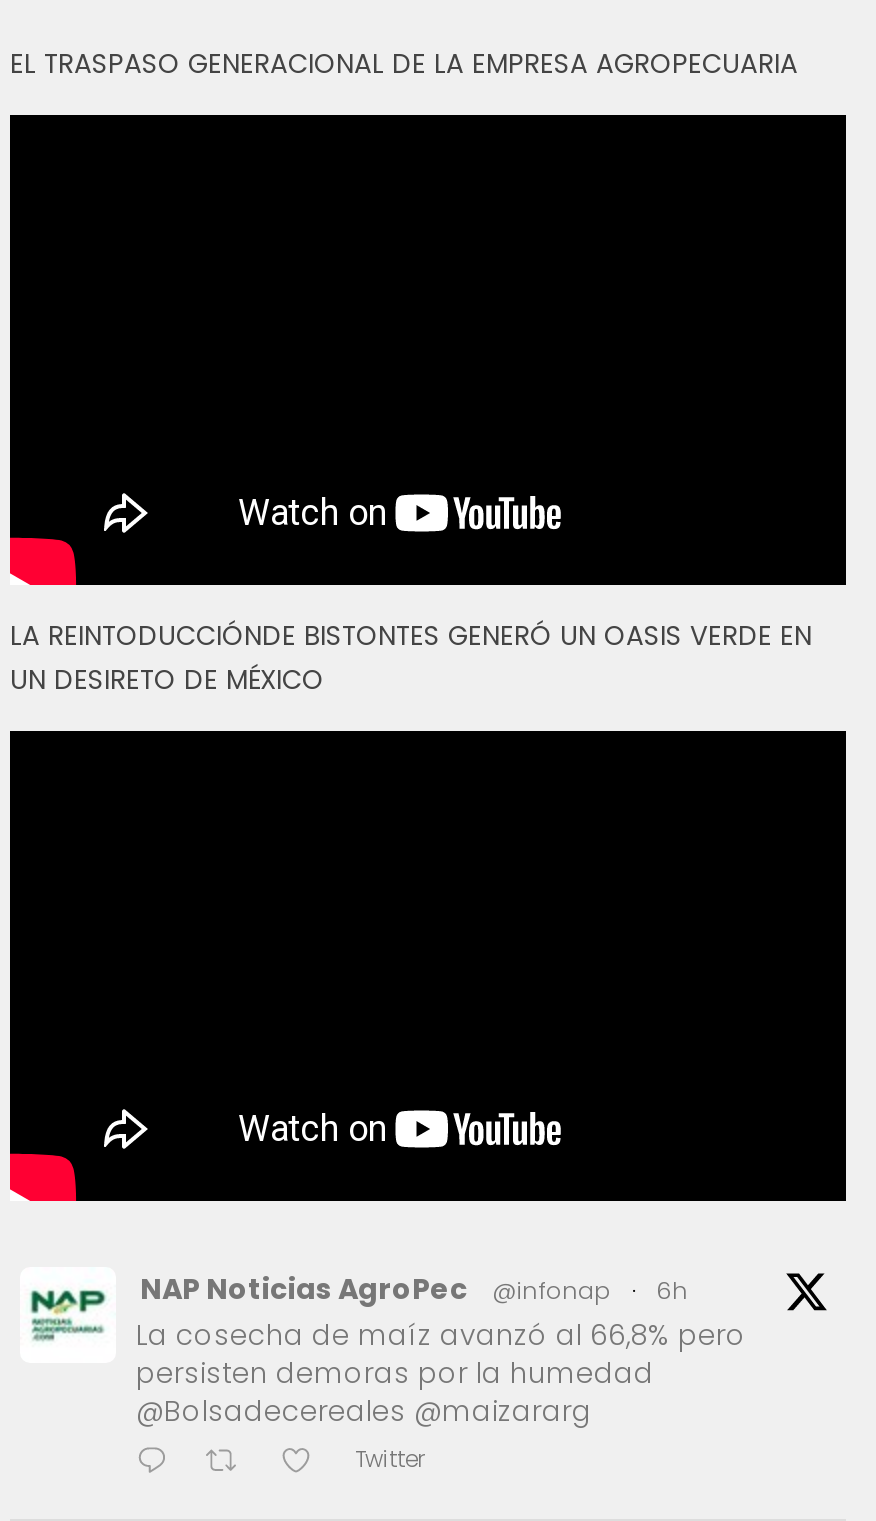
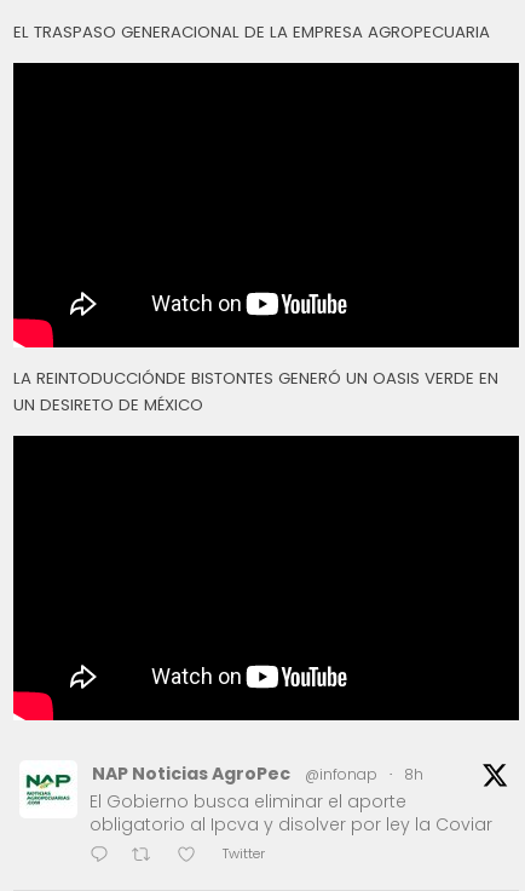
- 6h
- La cosecha de maíz avanzó al 66,8% pero
- persisten demoras por la humedad
- @Bolsadecereales @maizararg
+ 8h
+ El Gobierno busca eliminar el aporte
+ obligatorio al Ipcva y disolver por ley la Coviar
